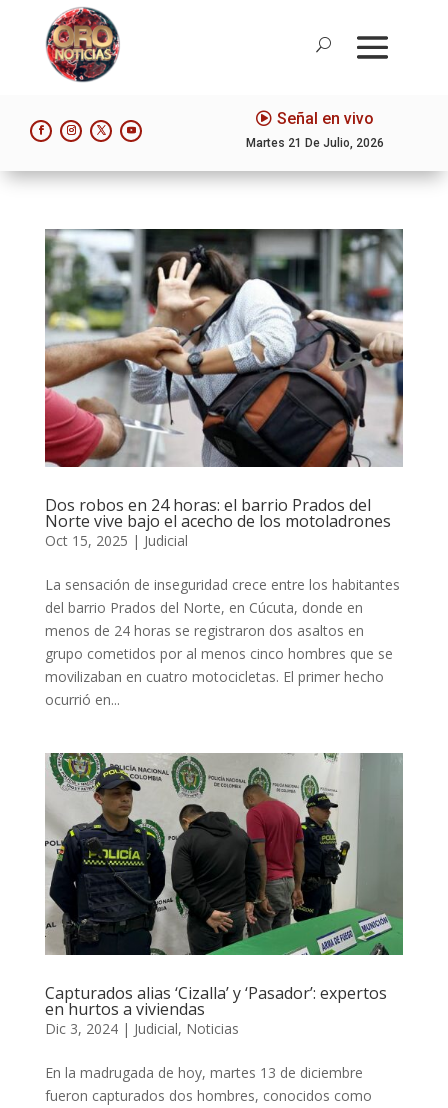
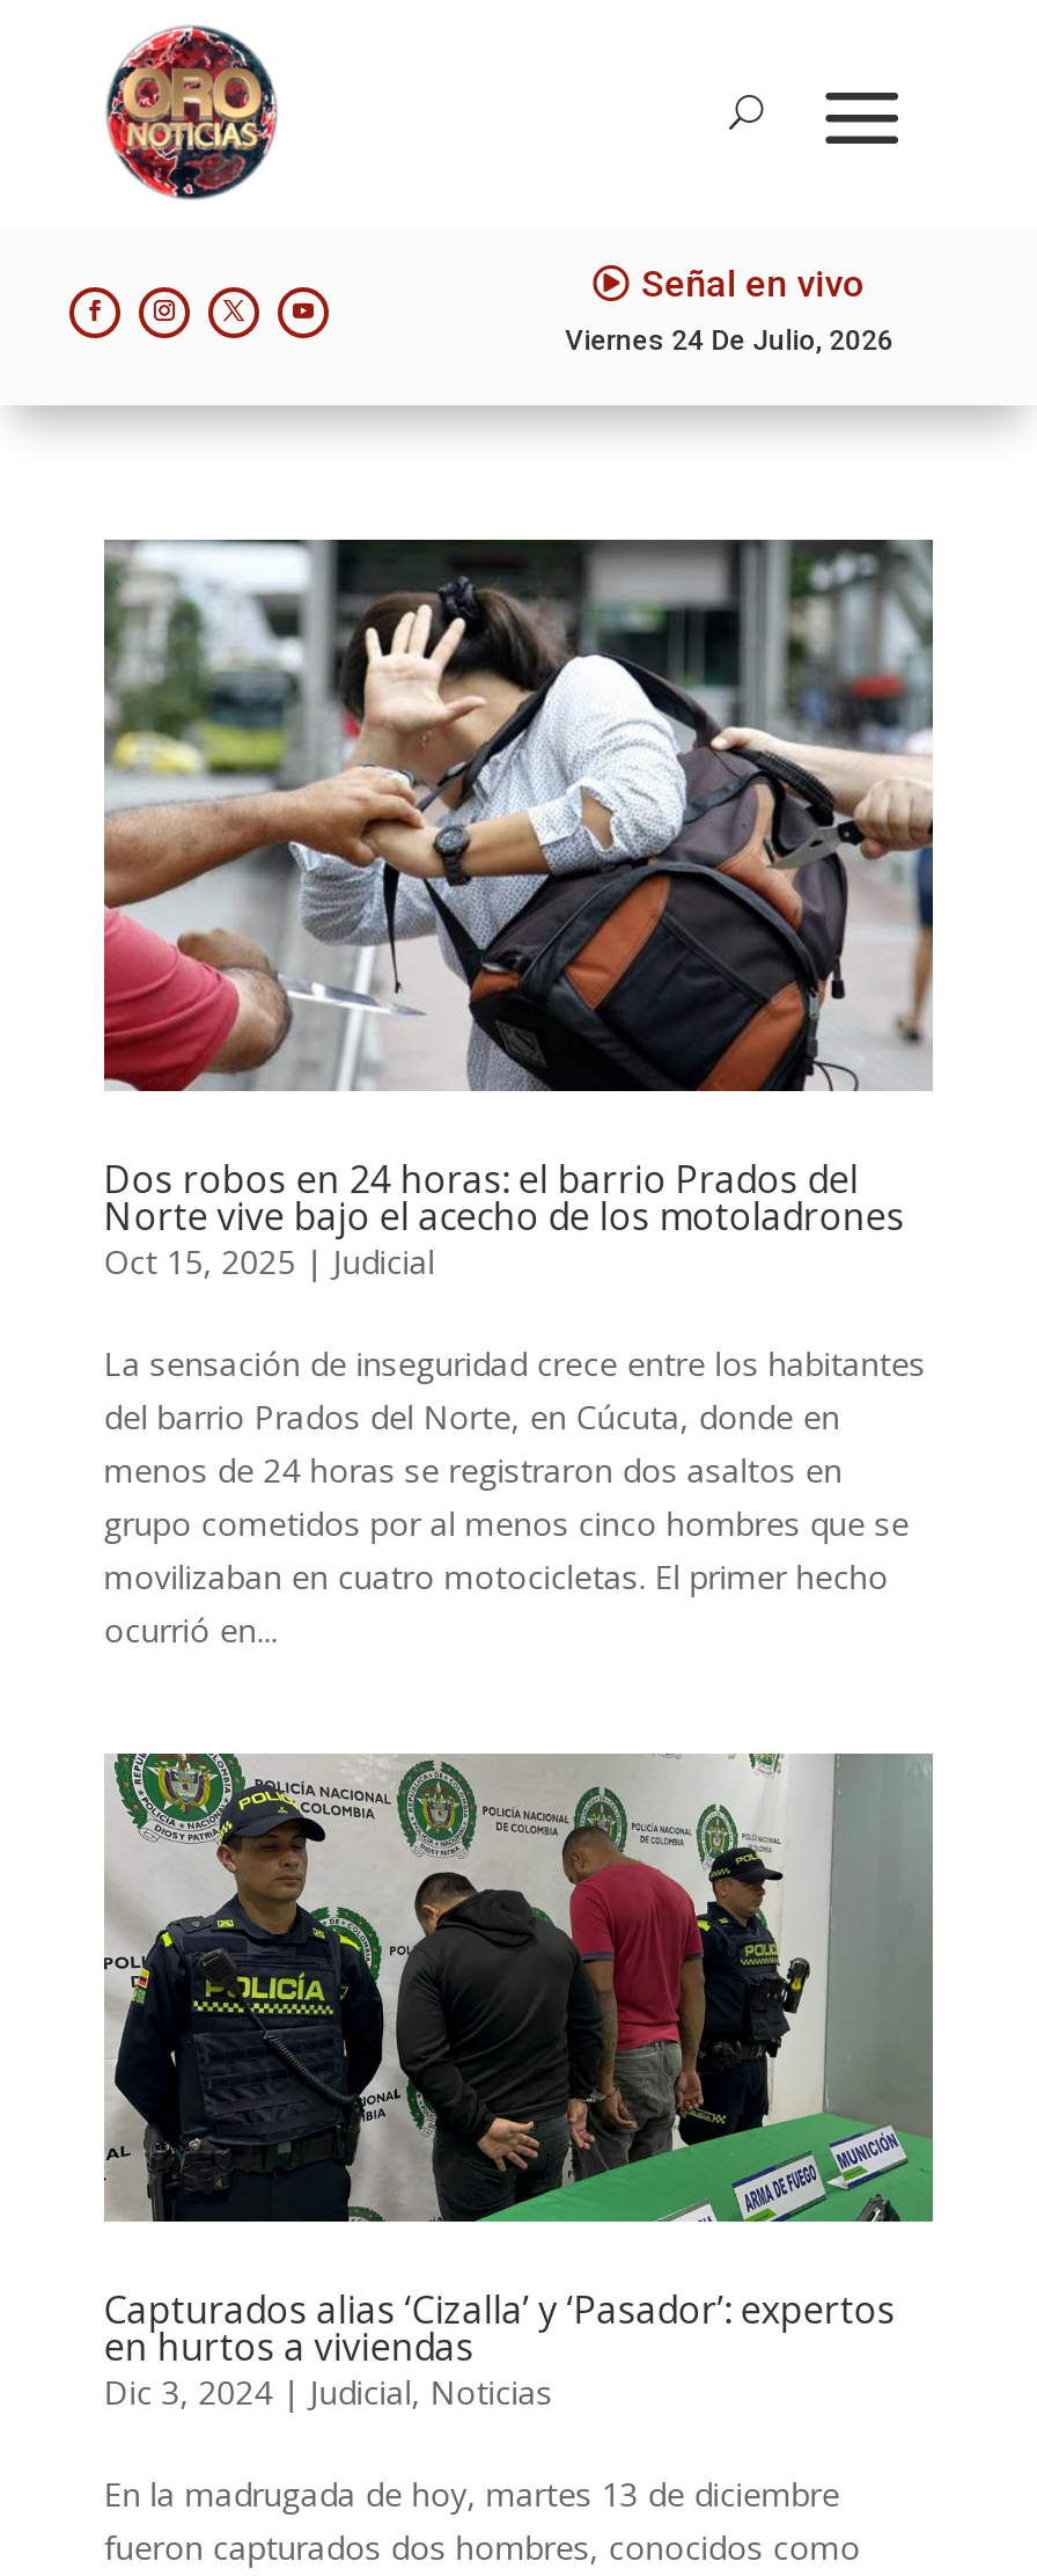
- Martes 21 De Julio, 2026
+ Viernes 24 De Julio, 2026
